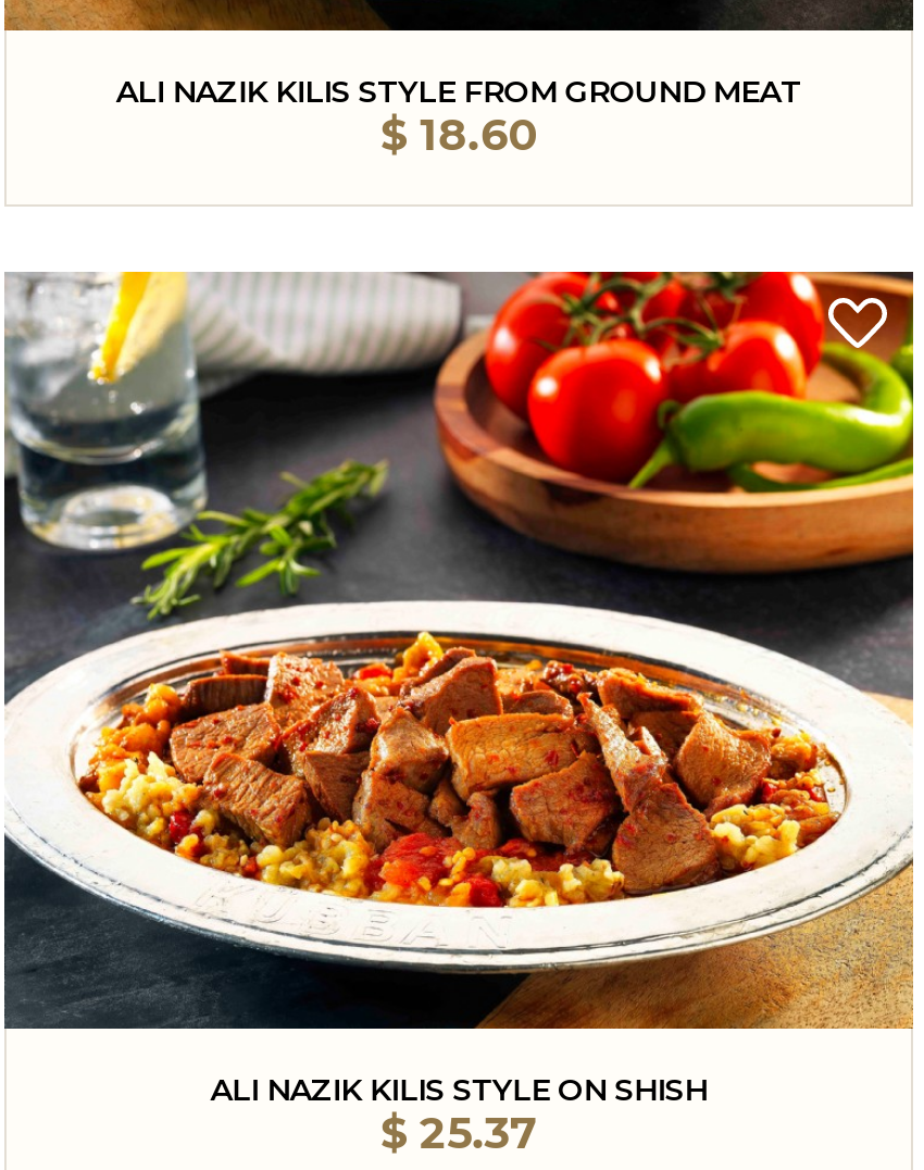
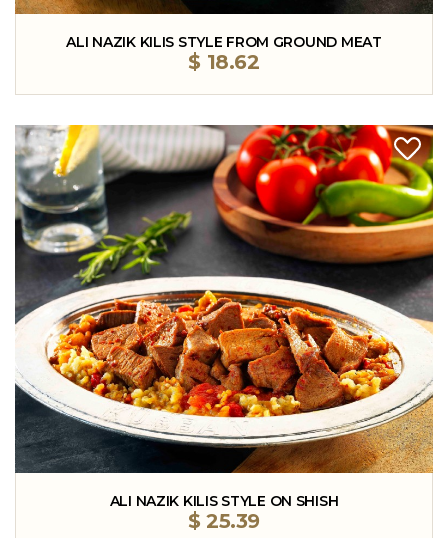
- $18.60
+ $18.62

- $25.37
+ $25.39
